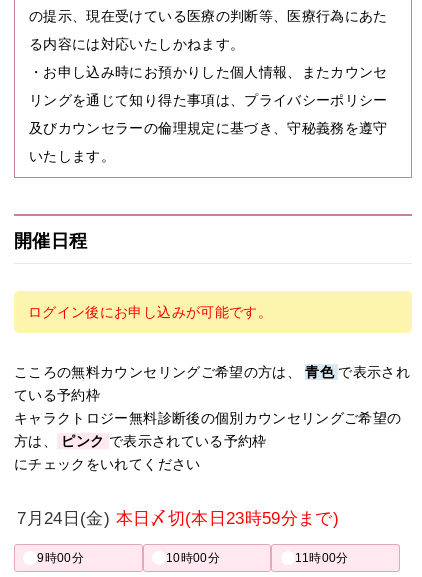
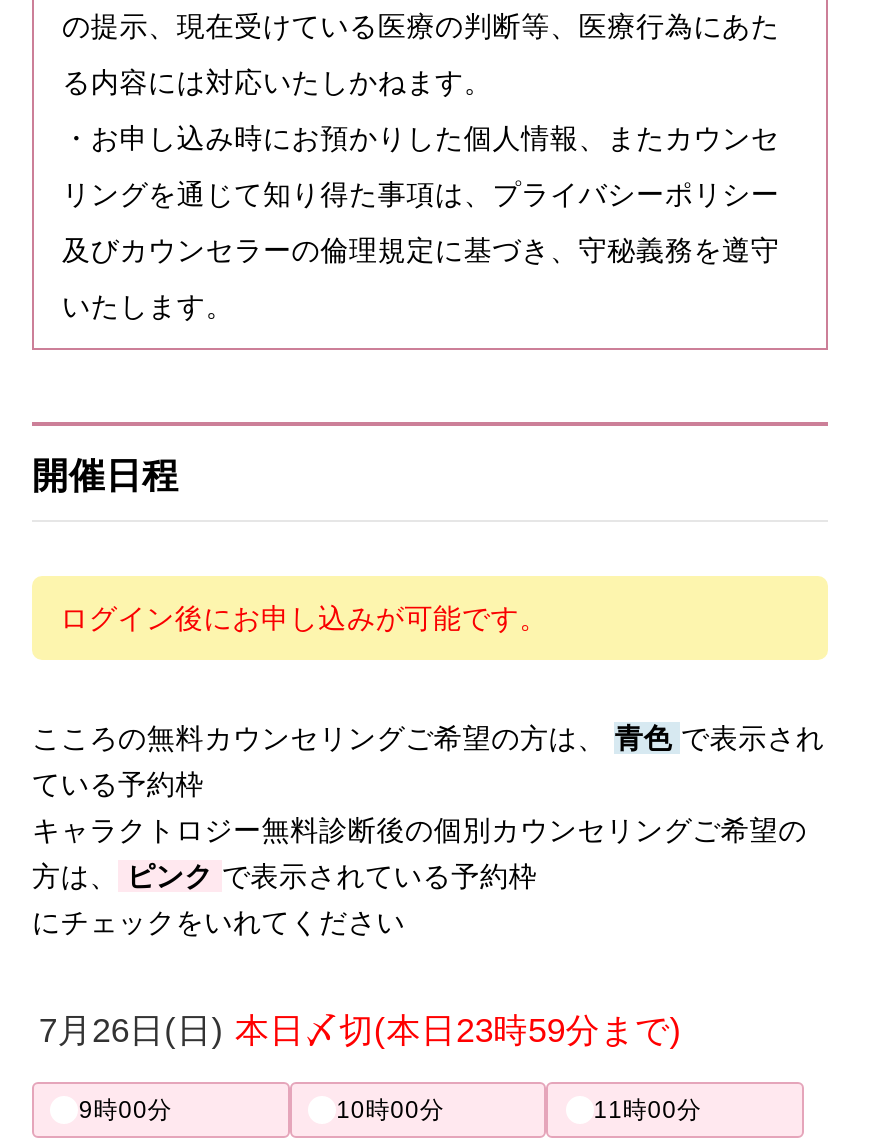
- 7月24日(金)本日〆切(本日23時59分まで)
+ 7月26日(日)本日〆切(本日23時59分まで)
